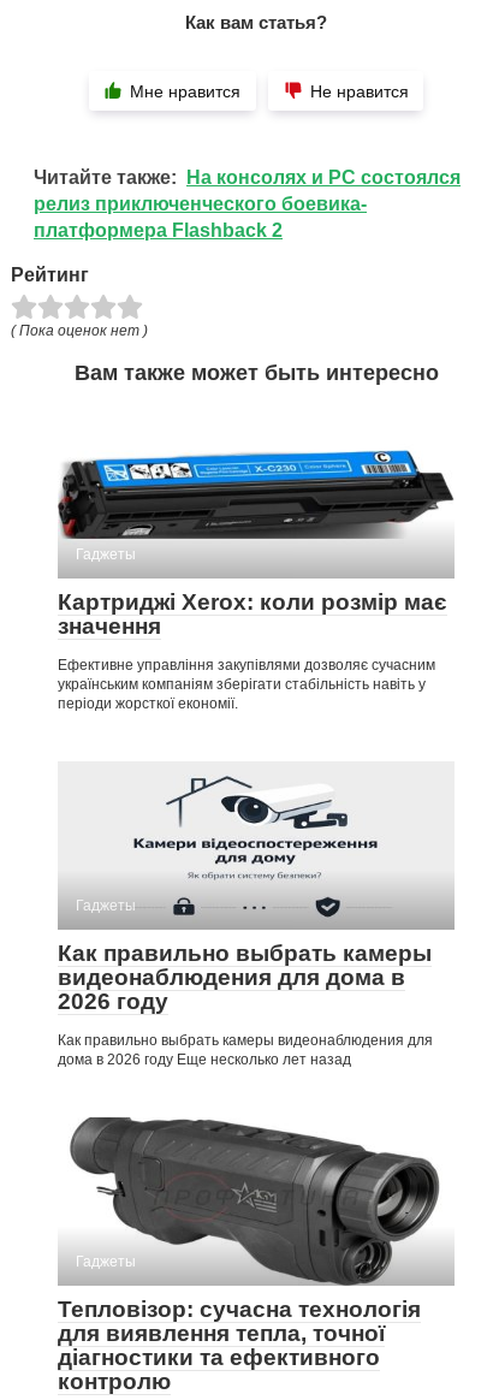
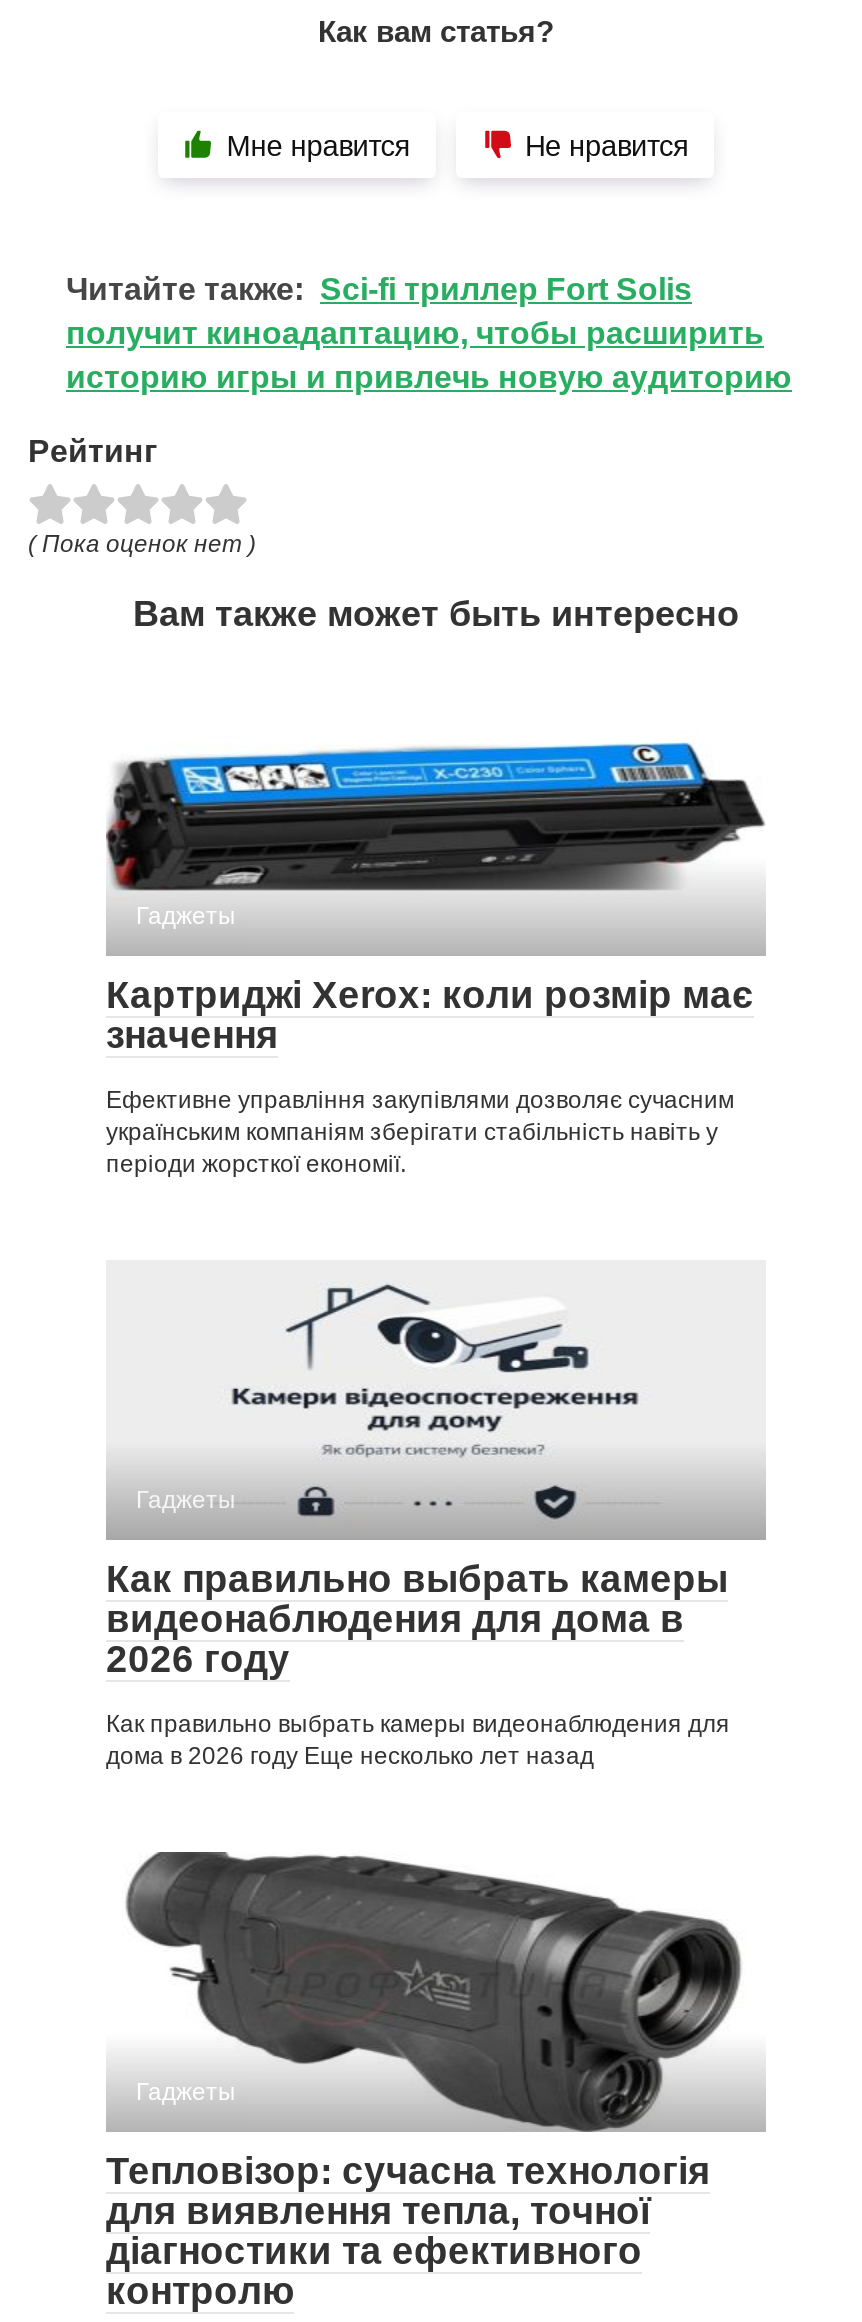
- Читайте также: На консолях и PC состоялся
- релиз приключенческого боевика-
- платформера Flashback 2
+ Читайте также: Sci-fi триллер Fort Solis
+ получит киноадаптацию, чтобы расширить
+ историю игры и привлечь новую аудиторию
